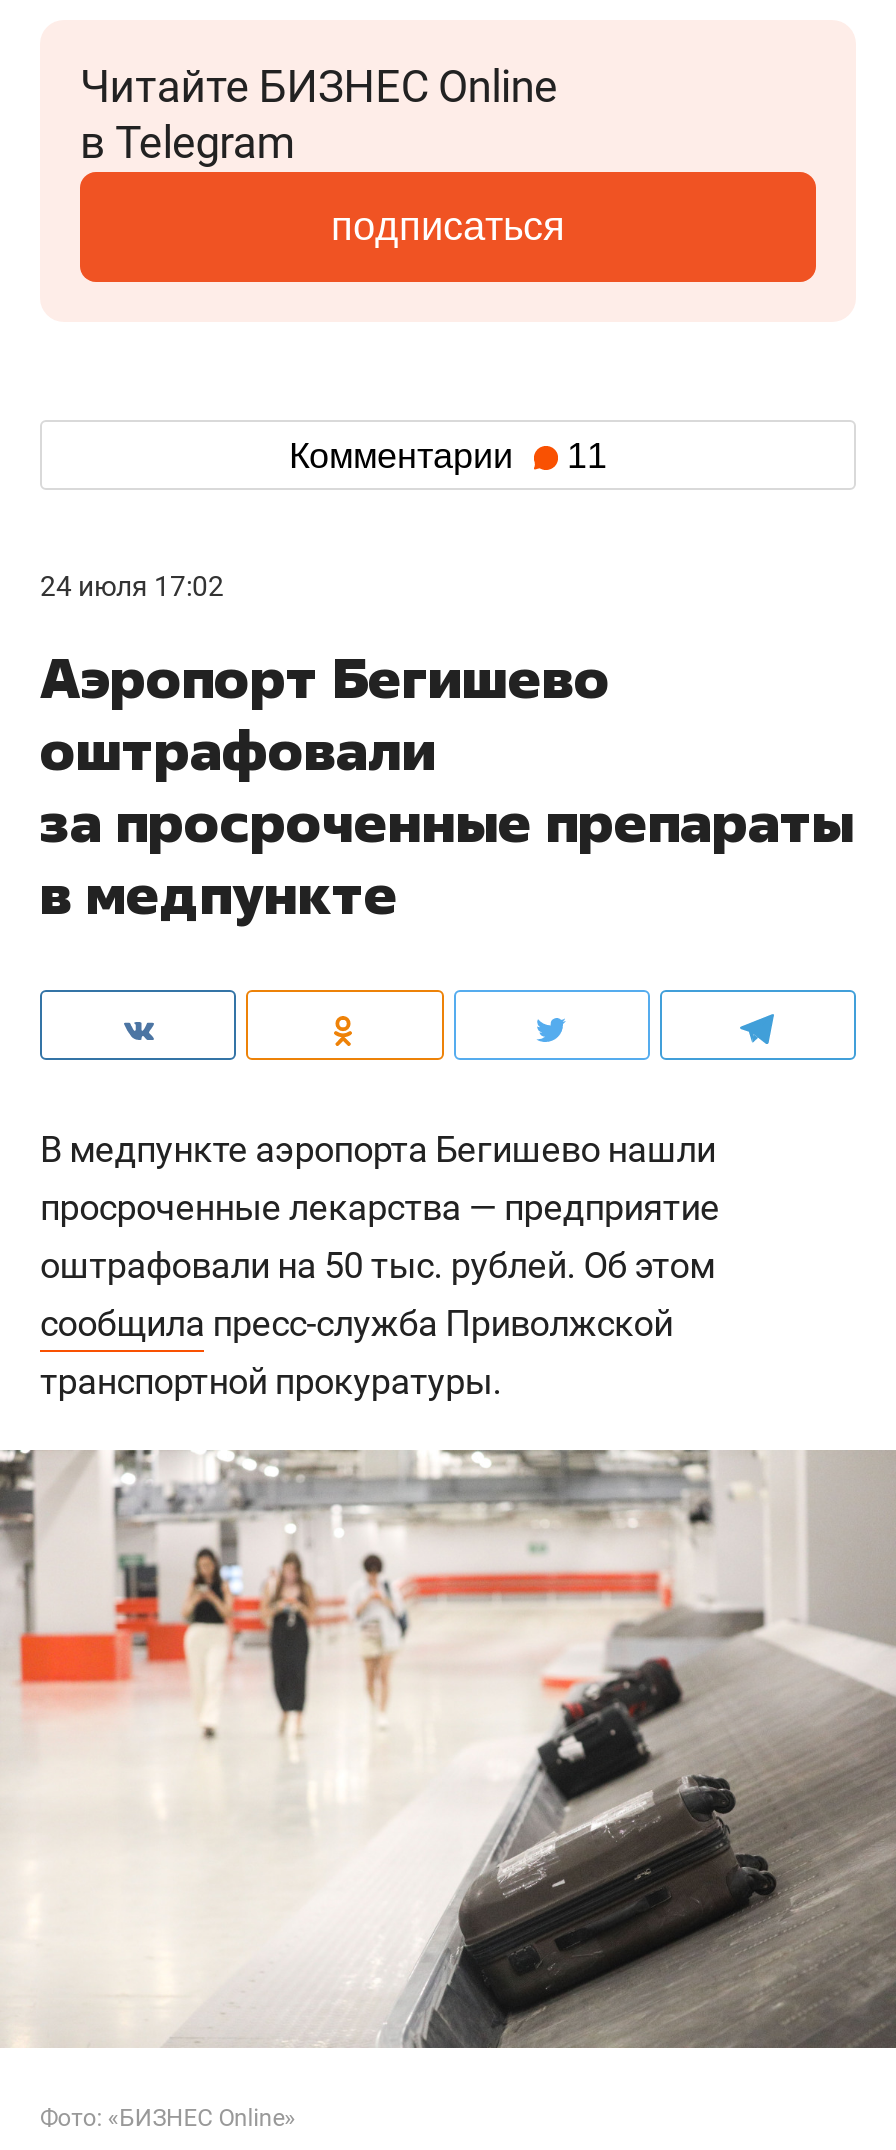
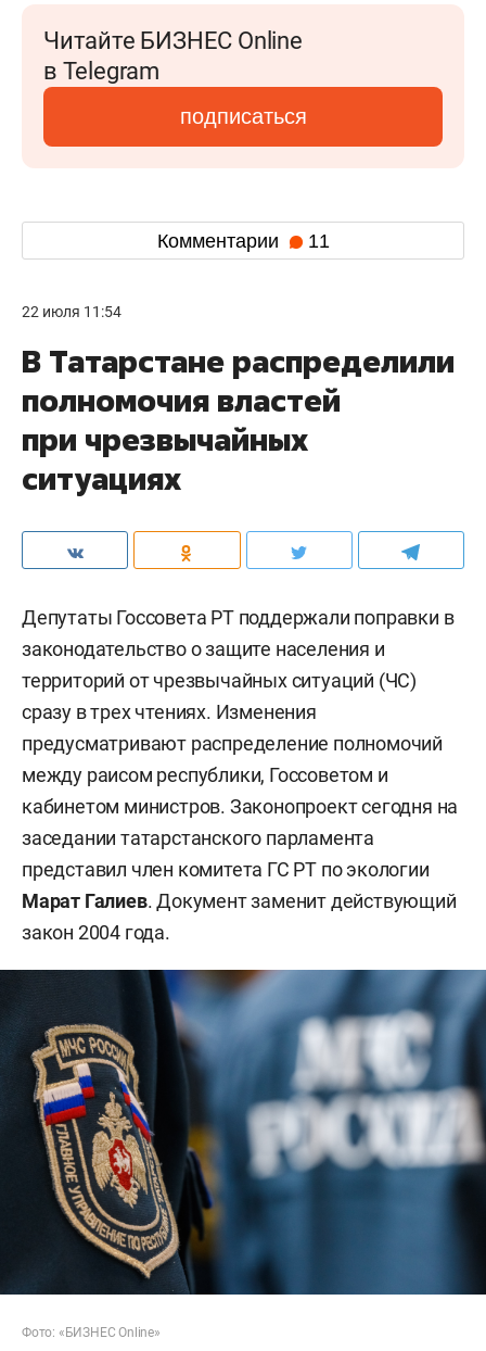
- 24 июля 17:02
+ 22 июля 11:54

- Аэропорт Бегишево
- оштрафовали
- за просроченные препараты
- в медпункте
+ В Татарстане распределили
+ полномочия властей
+ при чрезвычайных
+ ситуациях

- В медпункте аэропорта Бегишево нашли
- просроченные лекарства — предприятие
- оштрафовали на 50 тыс. рублей. Об этом
- сообщила пресс-служба Приволжской
- транспортной прокуратуры.
+ Депутаты Госсовета РТ поддержали поправки в
+ законодательство о защите населения и
+ территорий от чрезвычайных ситуаций (ЧС)
+ сразу в трех чтениях. Изменения
+ предусматривают распределение полномочий
+ между раисом республики, Госсоветом и
+ кабинетом министров. Законопроект сегодня на
+ заседании татарстанского парламента
+ представил член комитета ГС РТ по экологии
+ Марат Галиев. Документ заменит действующий
+ закон 2004 года.

- [image]
+ [image]
